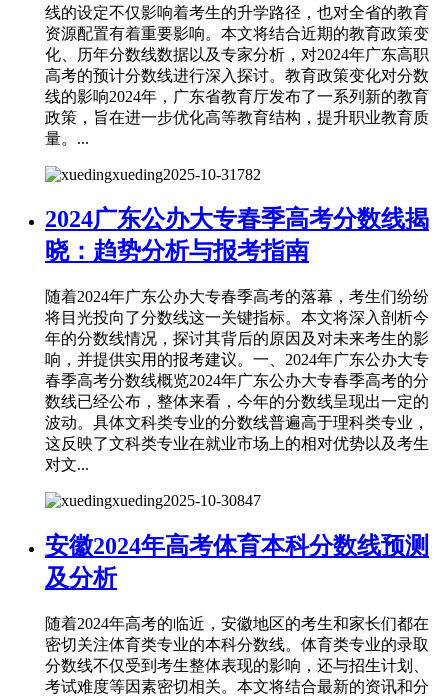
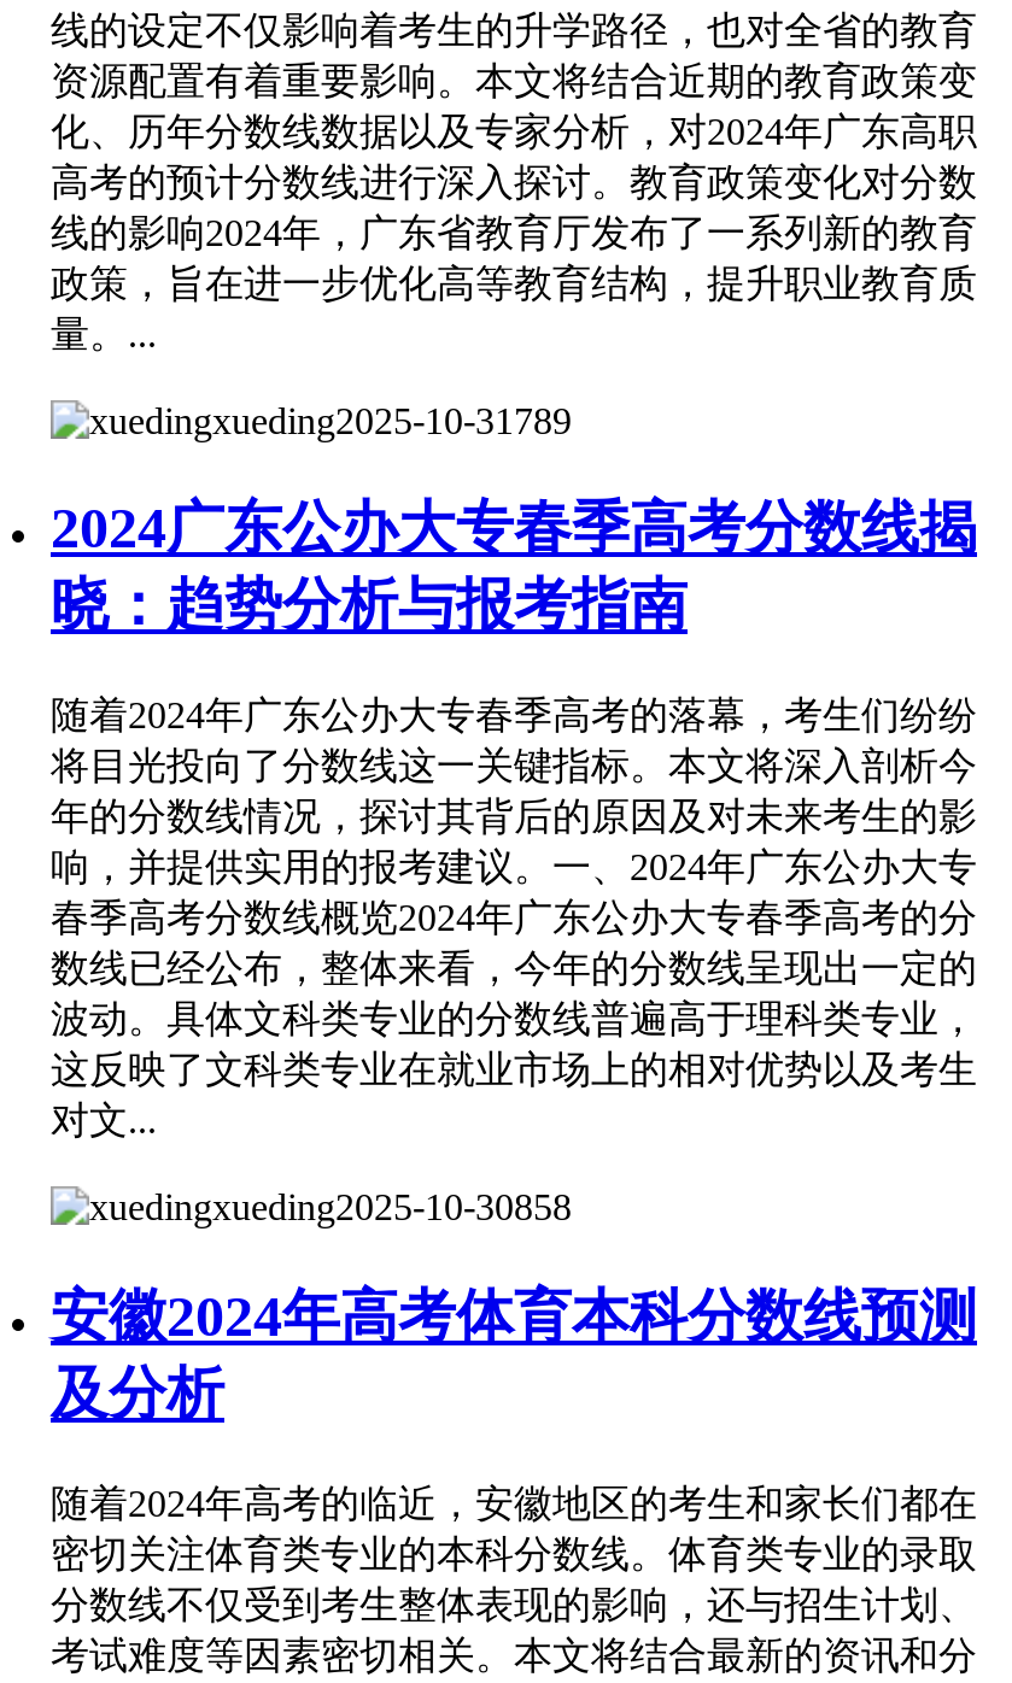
- xueding2025-10-31 782
+ xueding2025-10-31 789

- xueding2025-10-30847
+ xueding2025-10-30858
